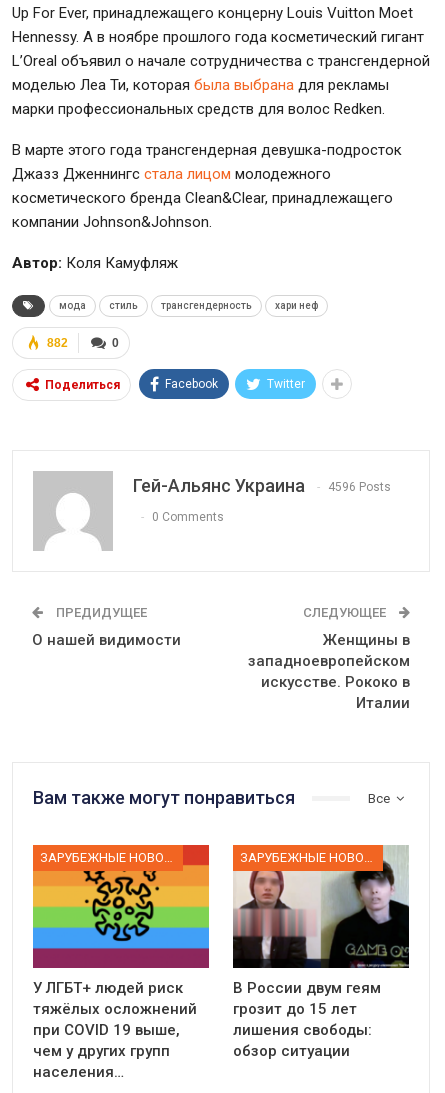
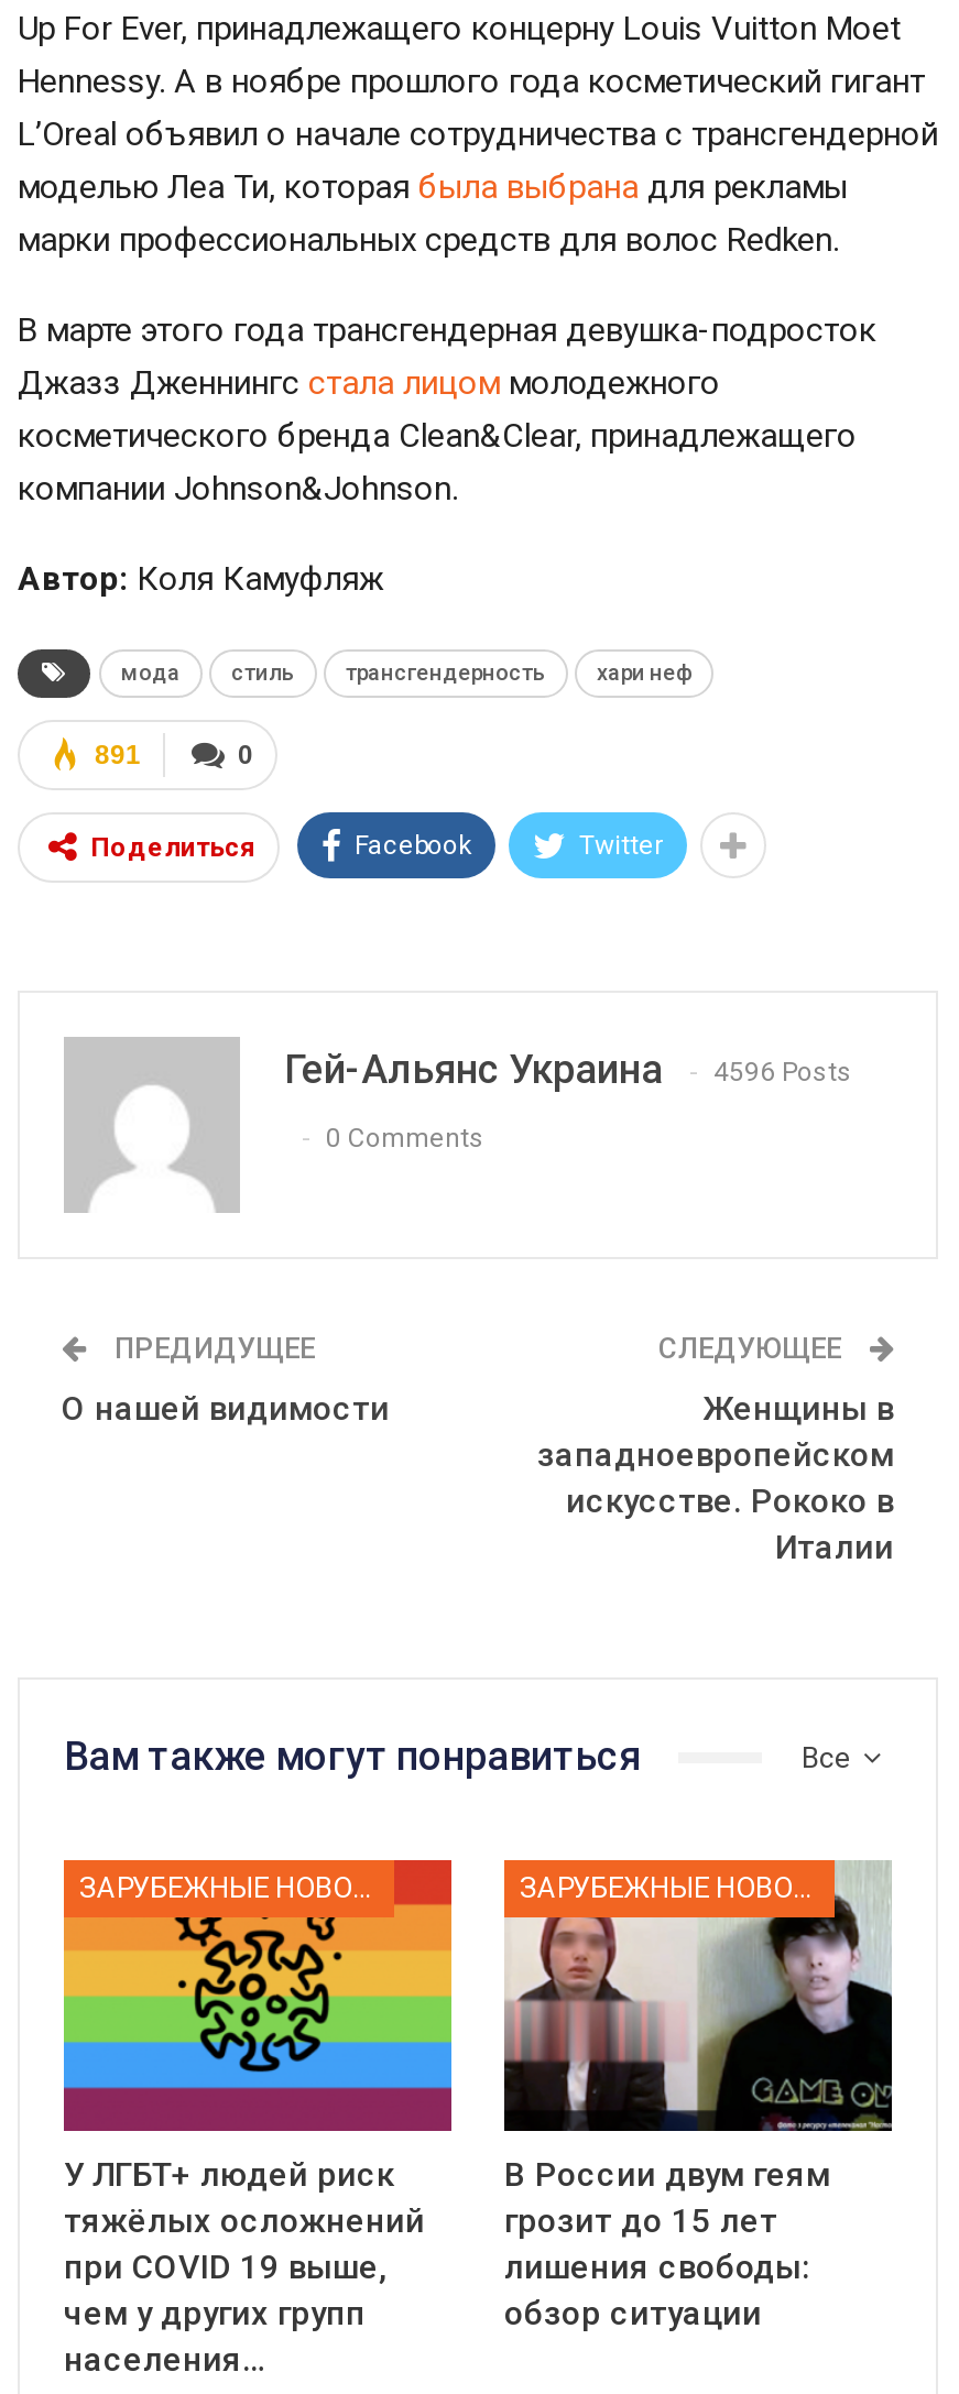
- 882
+ 891
